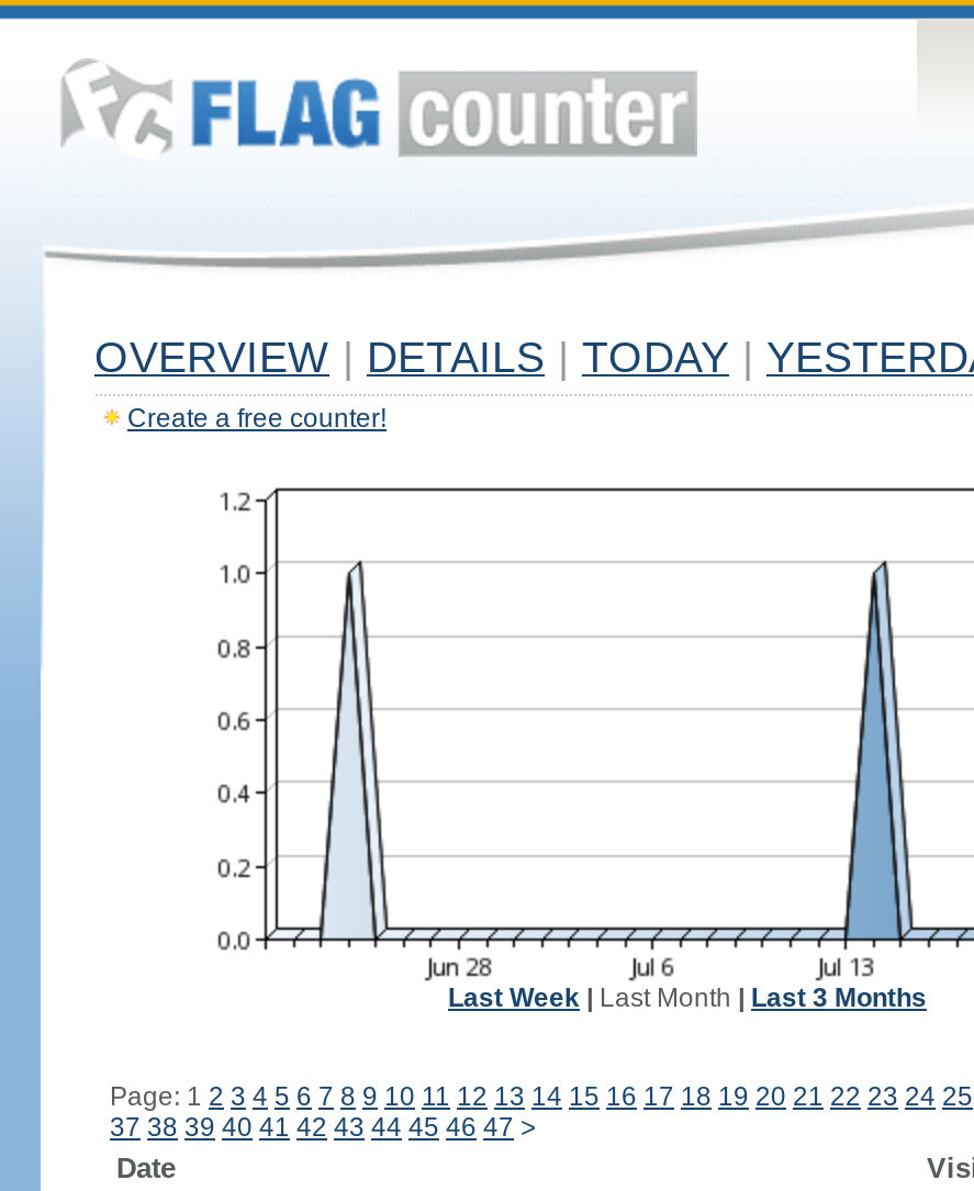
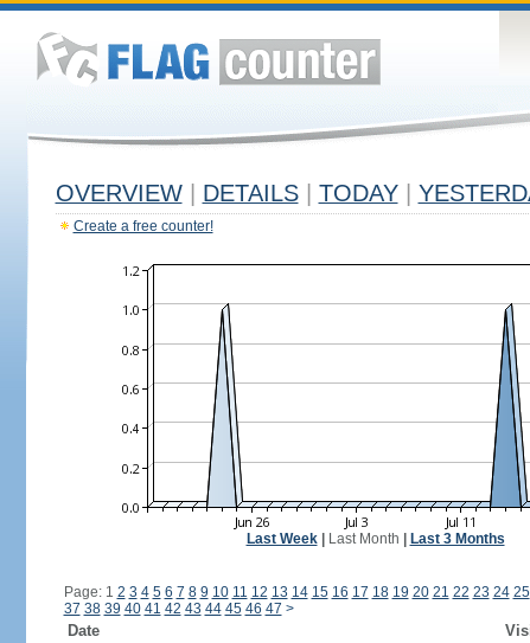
- [image]
+ [image]

- [image]
+ [image]
